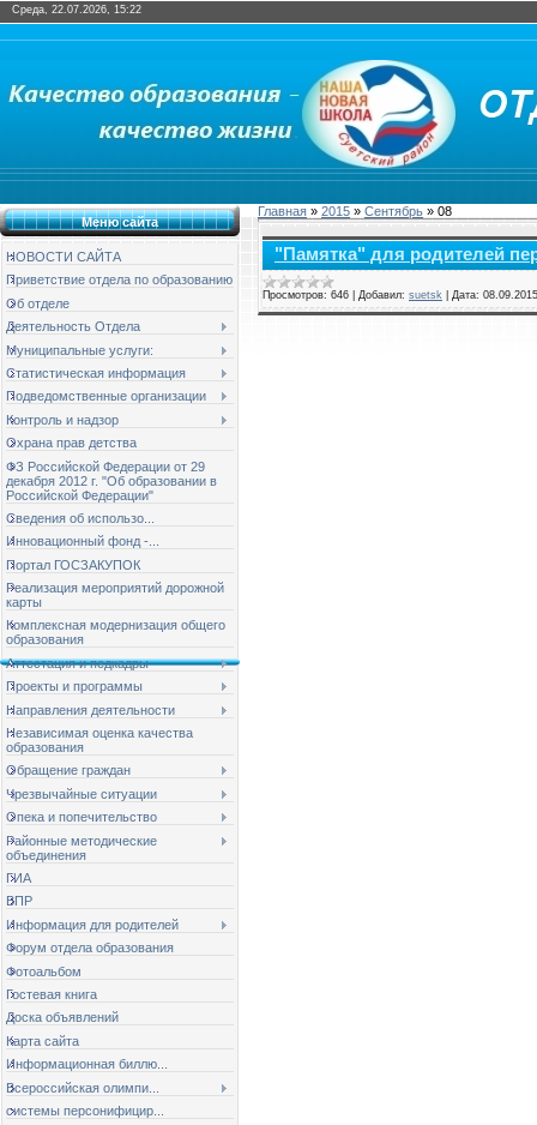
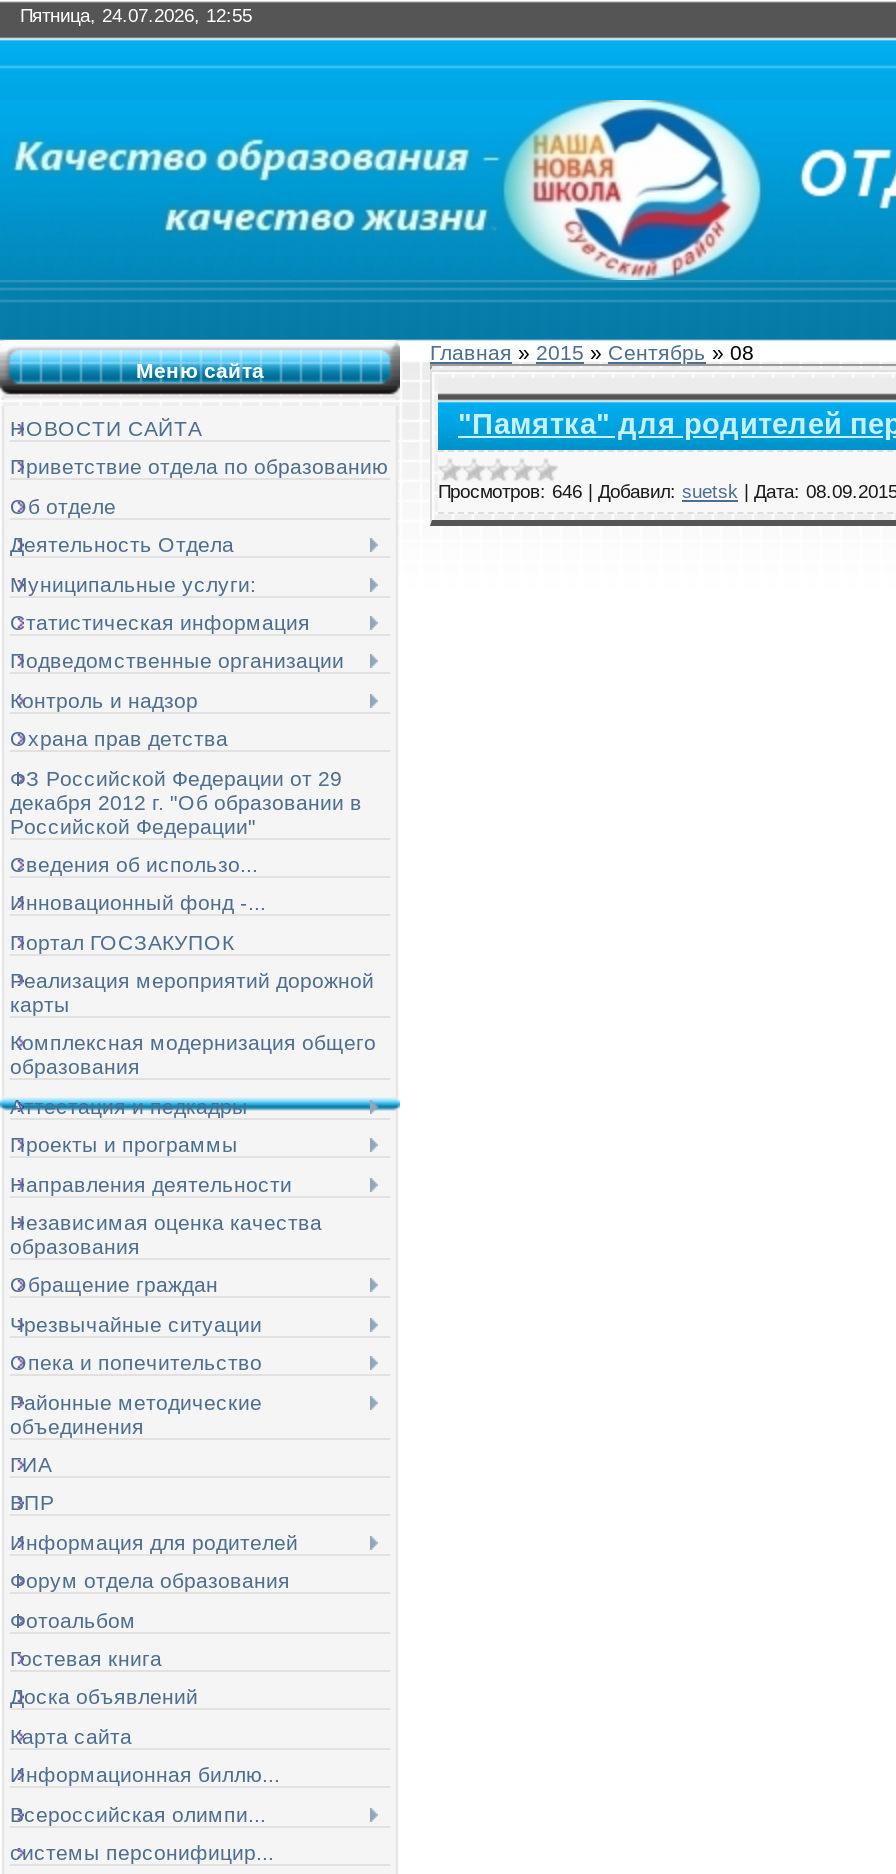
- Среда, 22.07.2026, 15:22
+ Пятница, 24.07.2026, 12:55
